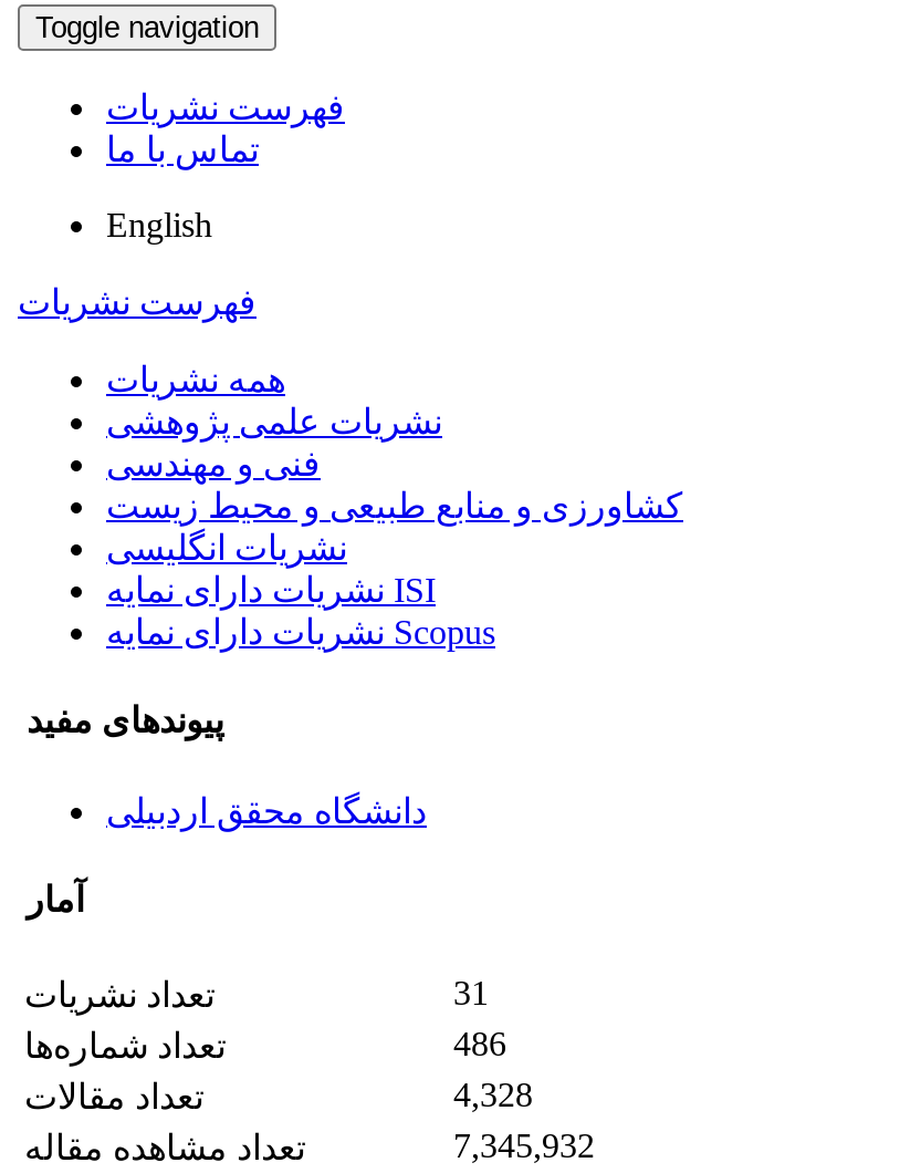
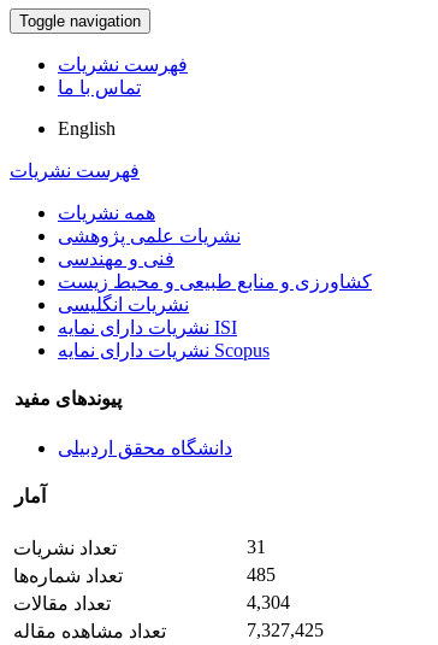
- 486
+ 485

- 4,328
+ 4,304

- 7,345,932
+ 7,327,425
